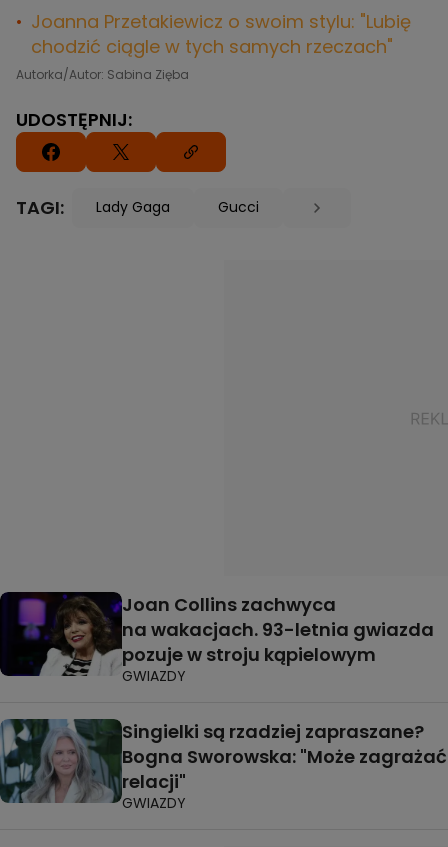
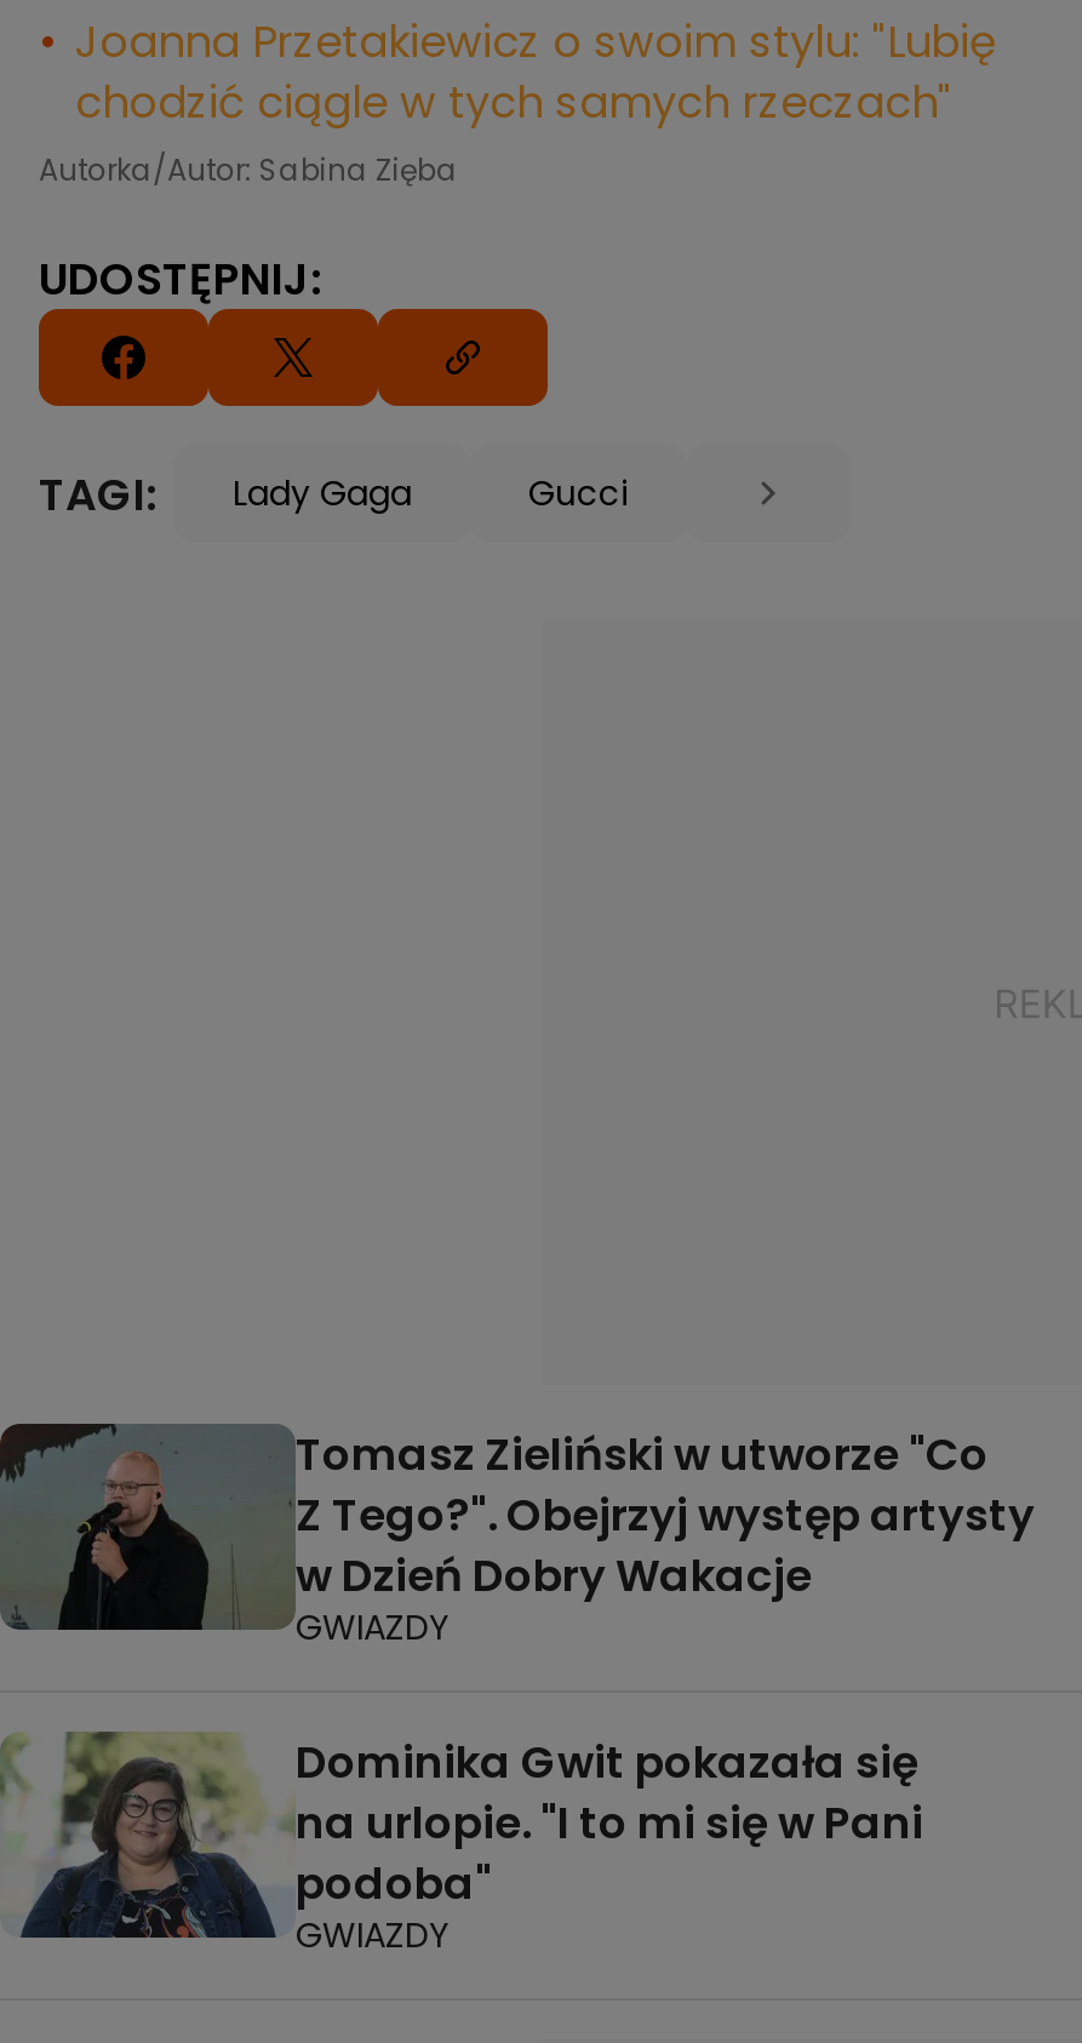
- [image]
- Joan Collins zachwyca
- na wakacjach. 93-letnia gwiazda
- pozuje w stroju kąpielowym
+ [image]
+ Tomasz Zieliński w utworze "Co
+ Z Tego?". Obejrzyj występ artysty
+ w Dzień Dobry Wakacje

- [image]
- Singielki są rzadziej zapraszane?
- Bogna Sworowska: "Może zagrażać
- relacji"
+ [image]
+ Dominika Gwit pokazała się
+ na urlopie. "I to mi się w Pani
+ podoba"
